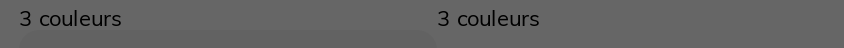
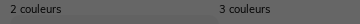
- 3 couleurs
+ 2 couleurs
